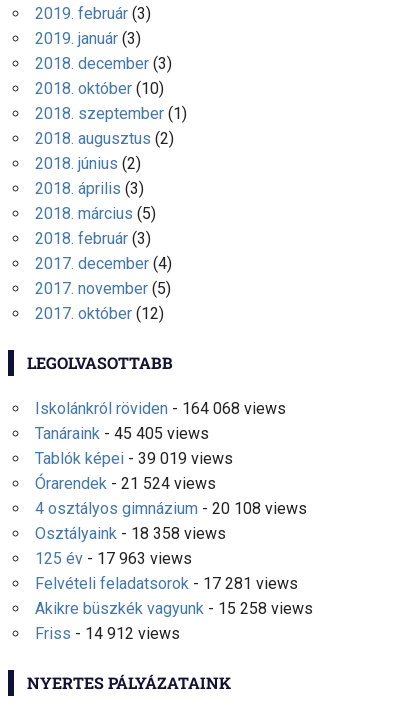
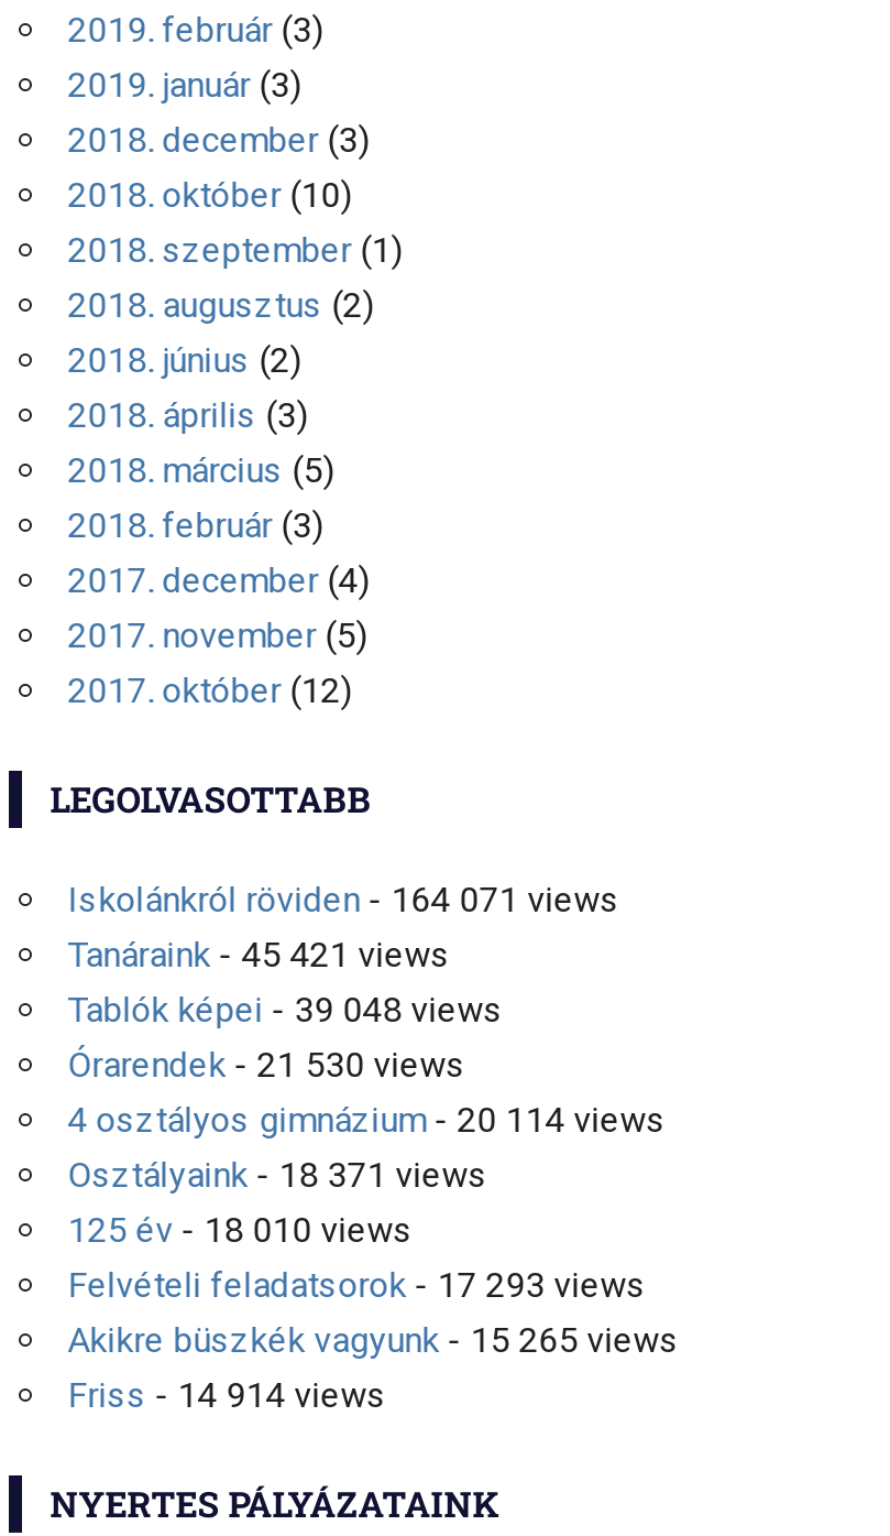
- Iskolánkról röviden - 164 068 views
+ Iskolánkról röviden - 164 071 views

- Tanáraink - 45 405 views
+ Tanáraink - 45 421 views

- Tablók képei - 39 019 views
+ Tablók képei - 39 048 views

- Órarendek - 21 524 views
+ Órarendek - 21 530 views

- 4 osztályos gimnázium - 20 108 views
+ 4 osztályos gimnázium - 20 114 views

- Osztályaink - 18 358 views
+ Osztályaink - 18 371 views

- 125 év - 17 963 views
+ 125 év - 18 010 views

- Felvételi feladatsorok - 17 281 views
+ Felvételi feladatsorok - 17 293 views

- Akikre büszkék vagyunk - 15 258 views
+ Akikre büszkék vagyunk - 15 265 views

- Friss - 14 912 views
+ Friss - 14 914 views
